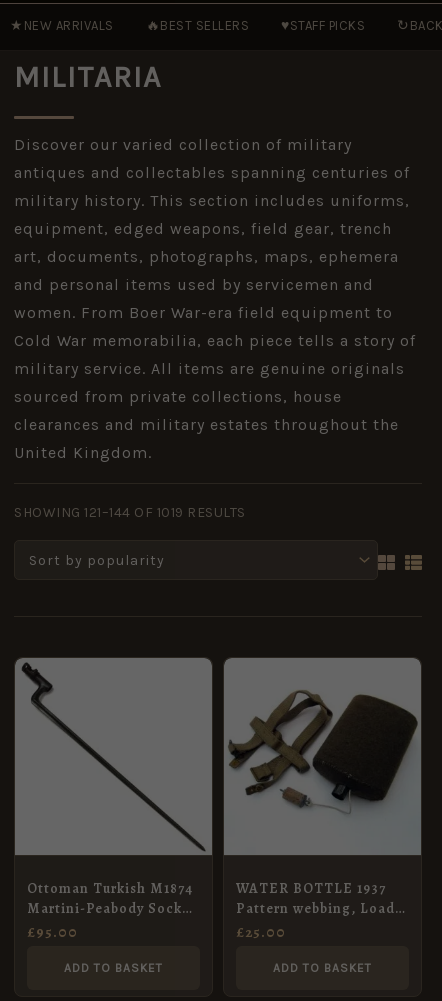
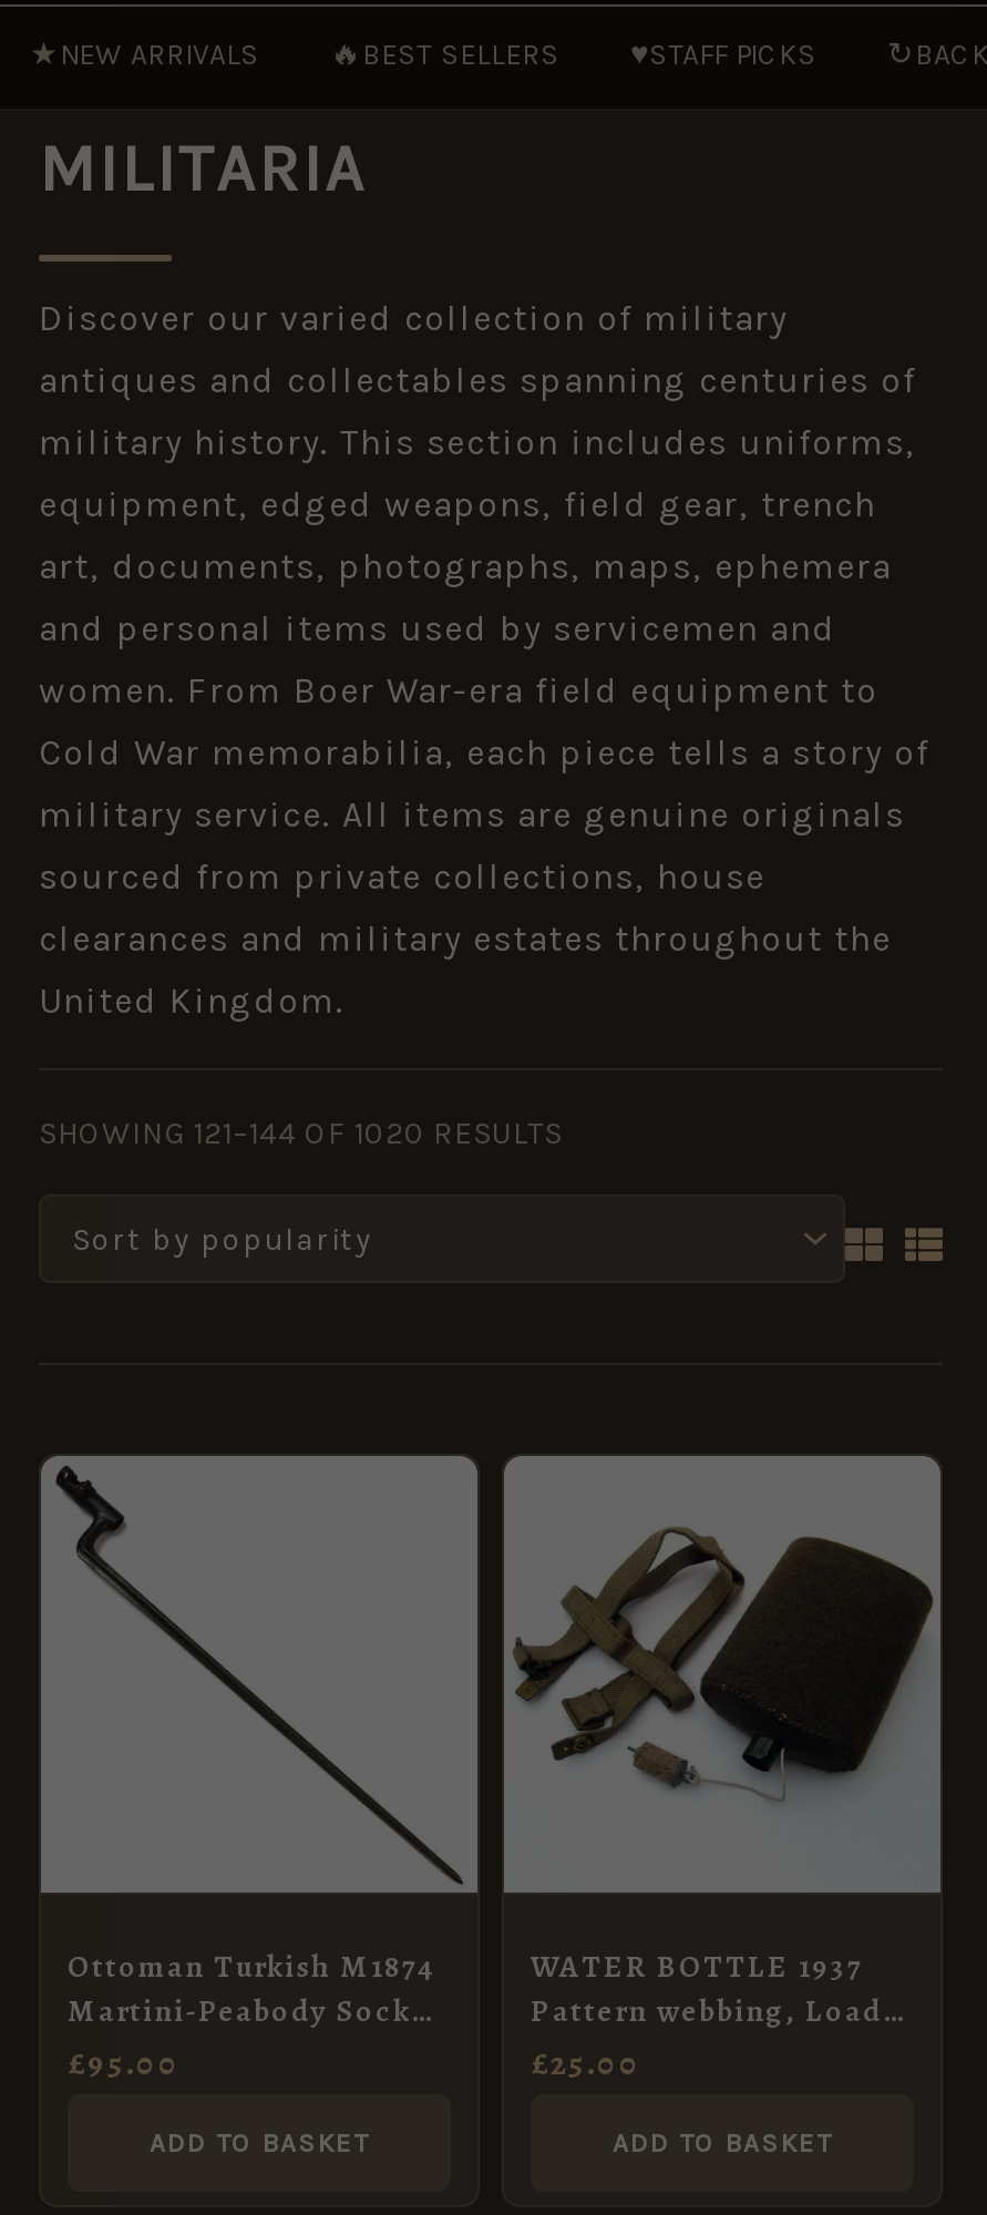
- SHOWING 121–144 OF 1019 RESULTS
+ SHOWING 121–144 OF 1020 RESULTS
